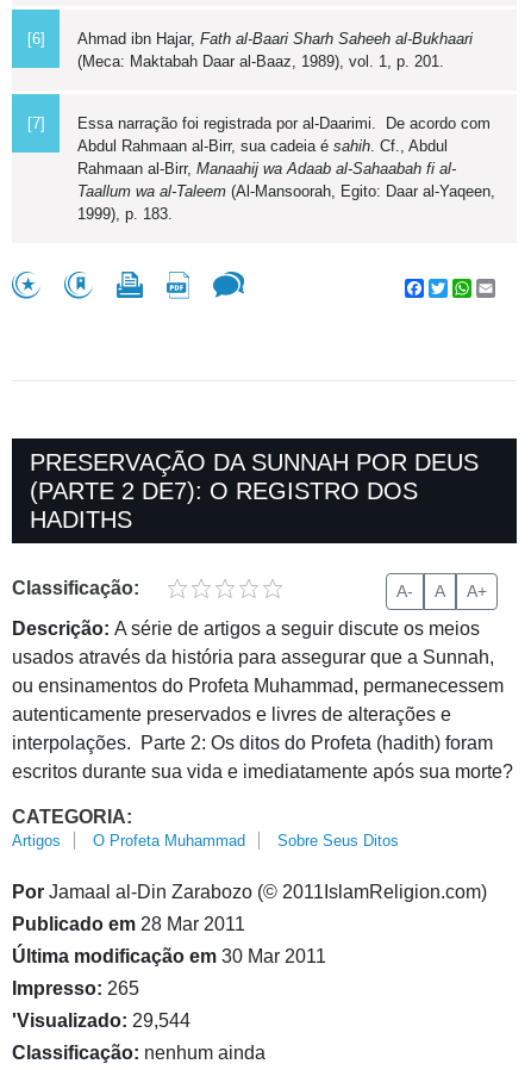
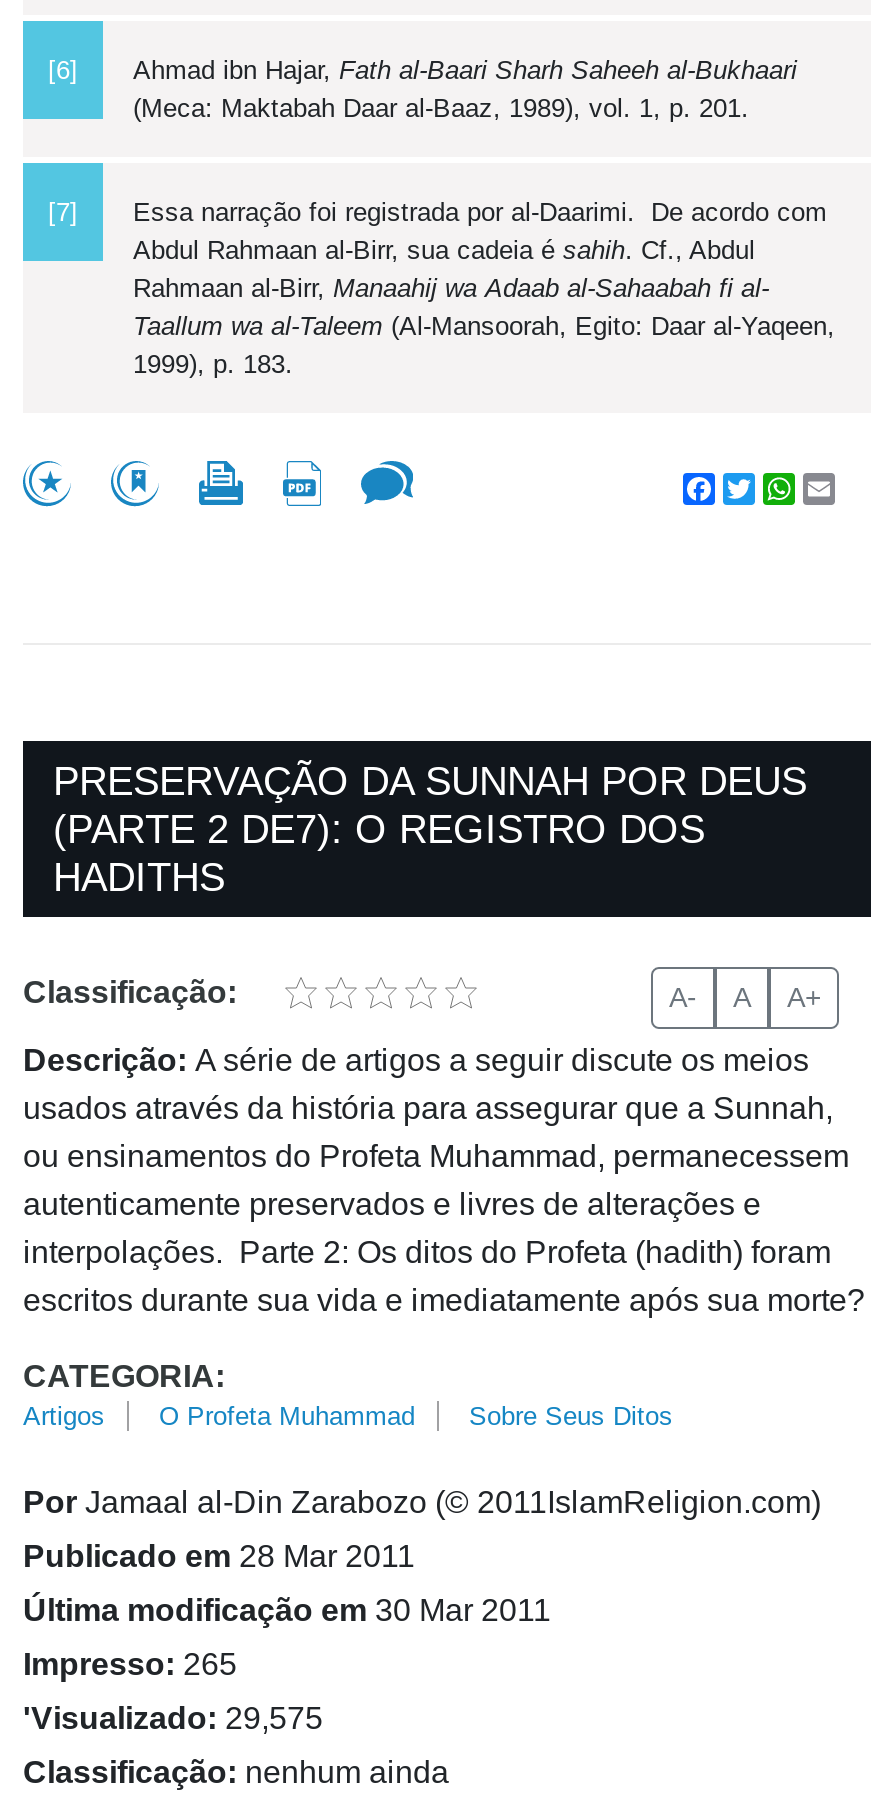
- 'Visualizado: 29,544
+ 'Visualizado: 29,575
